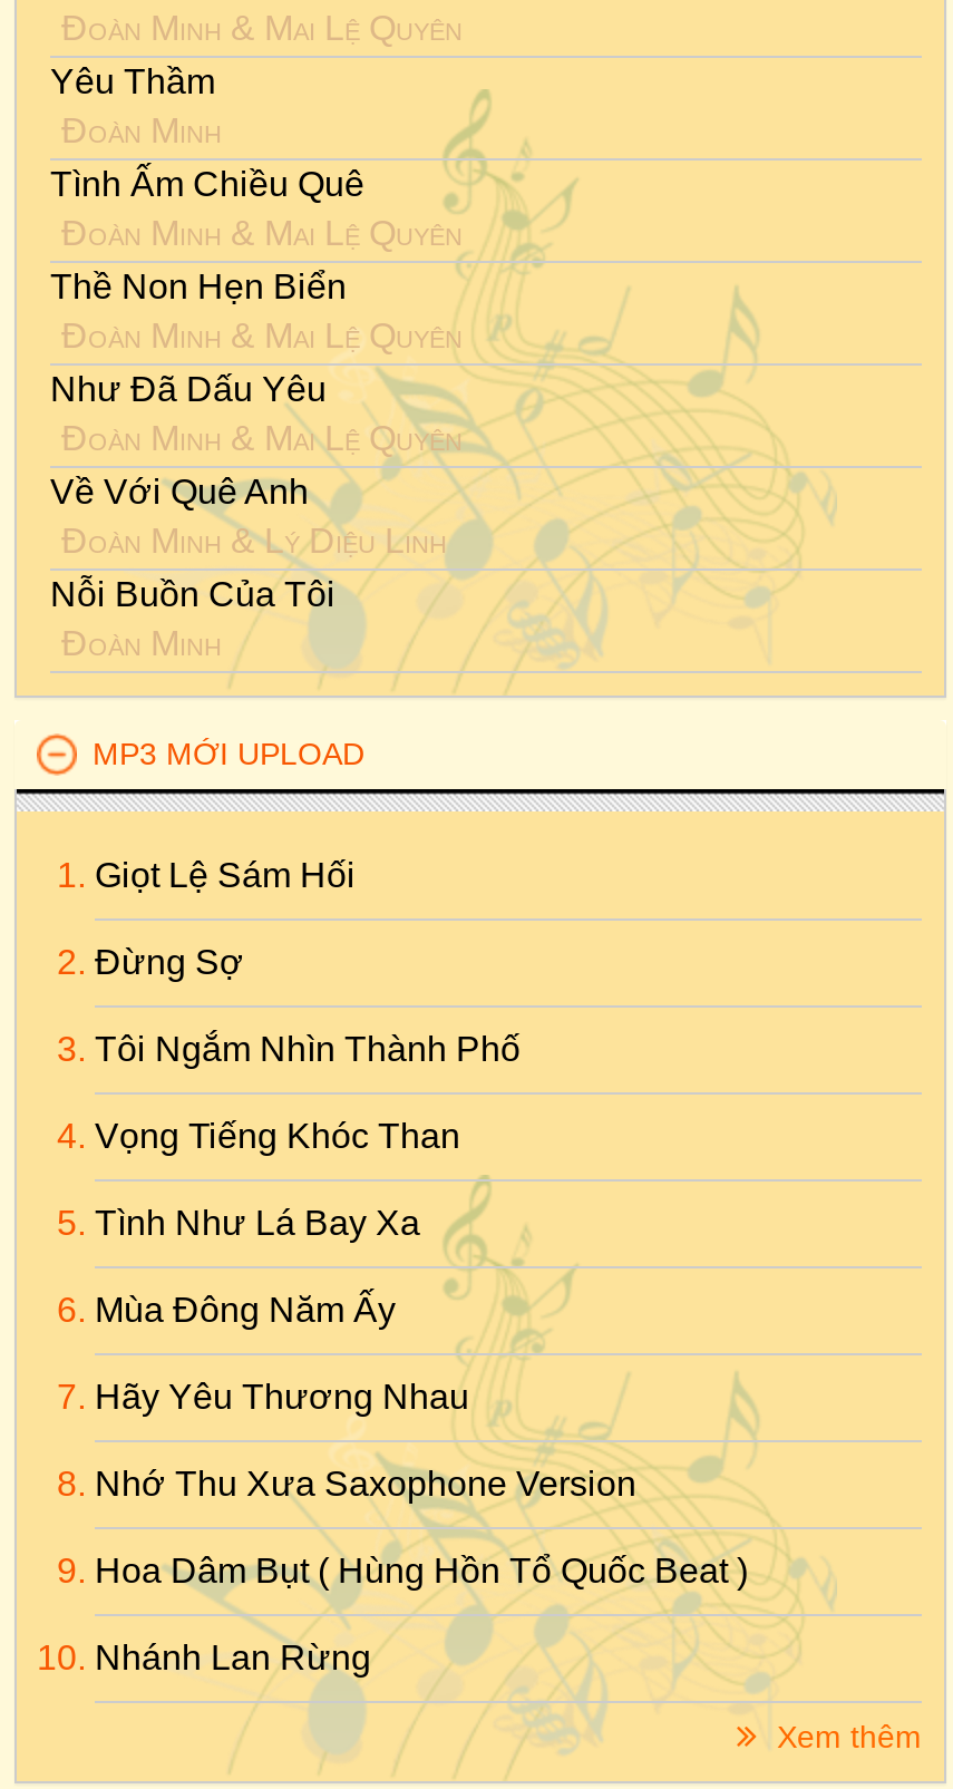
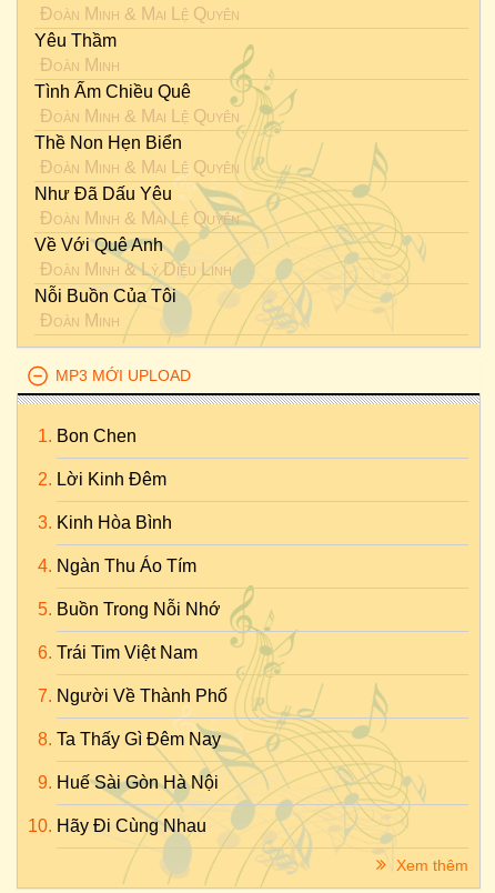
- Giọt Lệ Sám Hối
+ Bon Chen

- Đừng Sợ
+ Lời Kinh Đêm

- Tôi Ngắm Nhìn Thành Phố
+ Kinh Hòa Bình

- Vọng Tiếng Khóc Than
+ Ngàn Thu Áo Tím

- Tình Như Lá Bay Xa
+ Buồn Trong Nỗi Nhớ

- Mùa Đông Năm Ấy
+ Trái Tim Việt Nam

- Hãy Yêu Thương Nhau
+ Người Về Thành Phố

- Nhớ Thu Xưa Saxophone Version
+ Ta Thấy Gì Đêm Nay

- Hoa Dâm Bụt ( Hùng Hồn Tổ Quốc Beat )
+ Huế Sài Gòn Hà Nội

- Nhánh Lan Rừng
+ Hãy Đi Cùng Nhau
